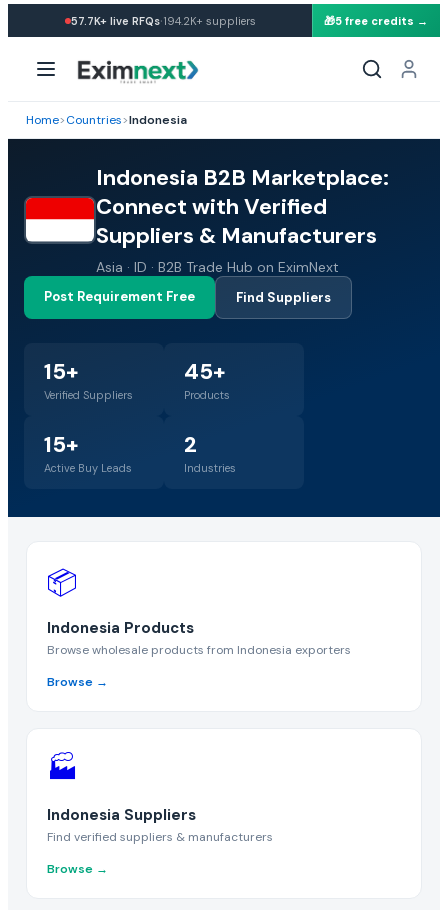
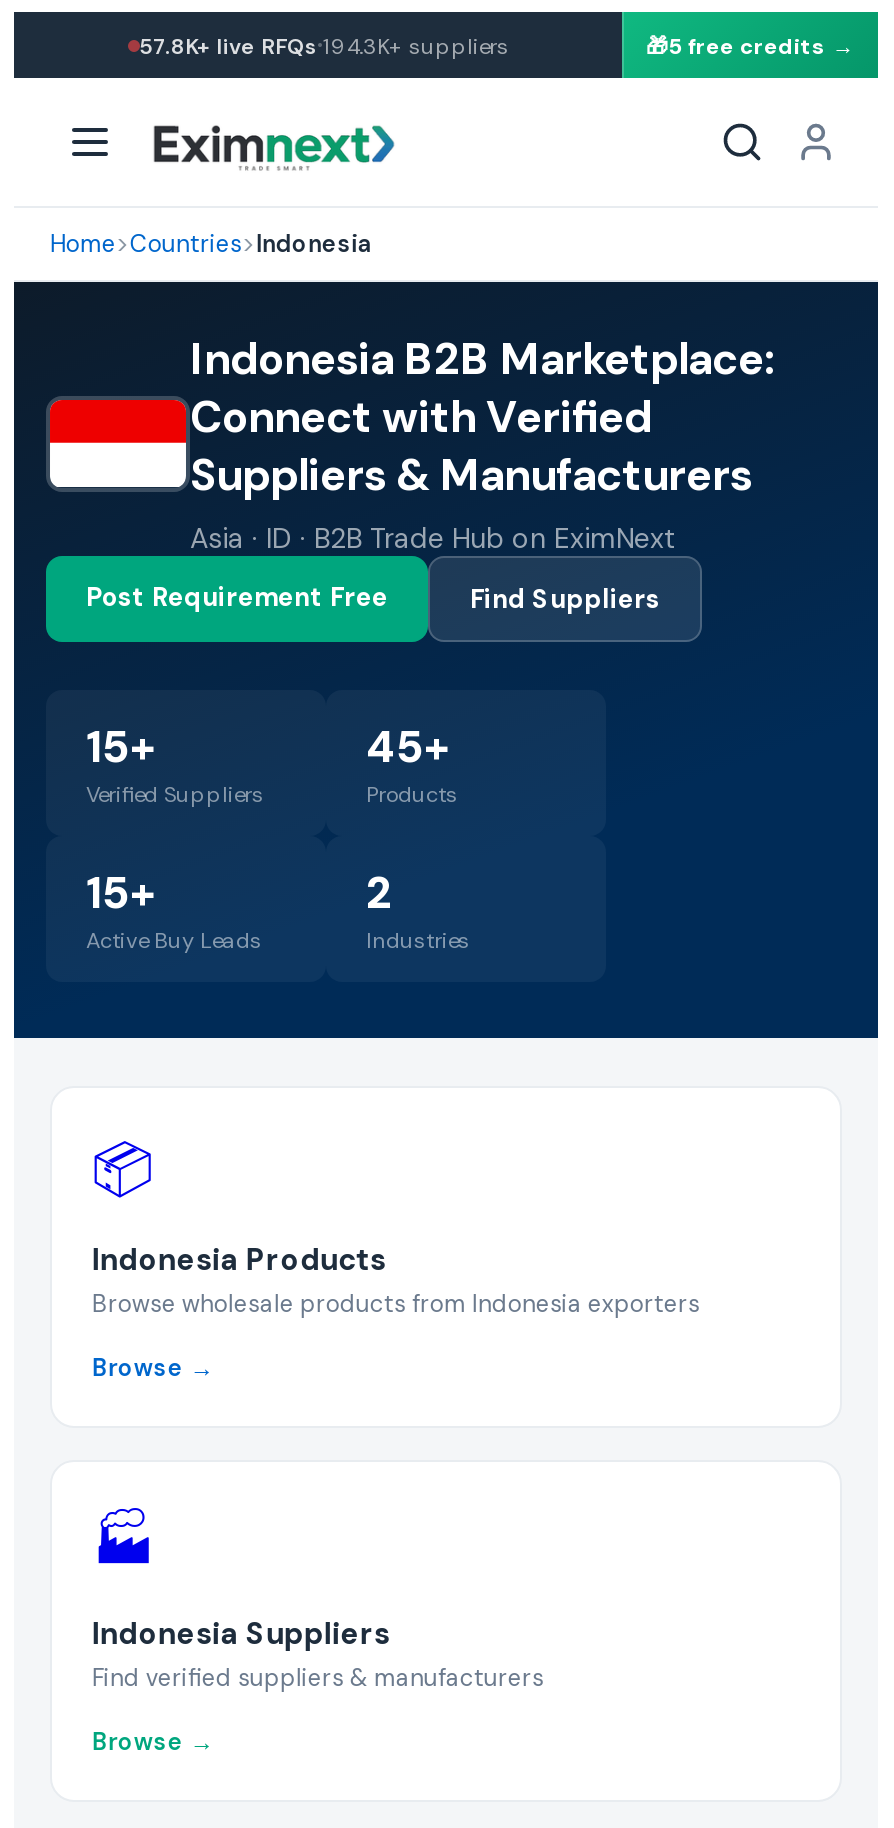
- 57.7K+ live RFQs·194.2K+ suppliers
+ 57.8K+ live RFQs·194.3K+ suppliers
